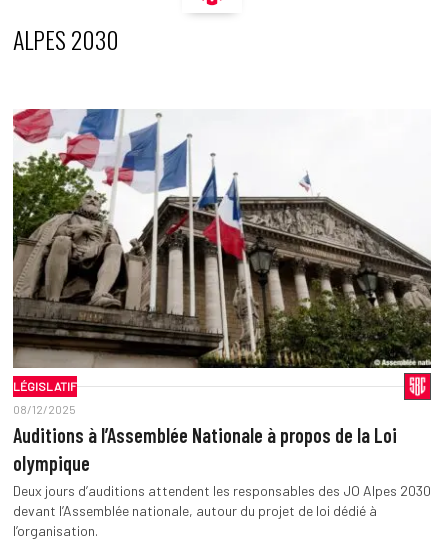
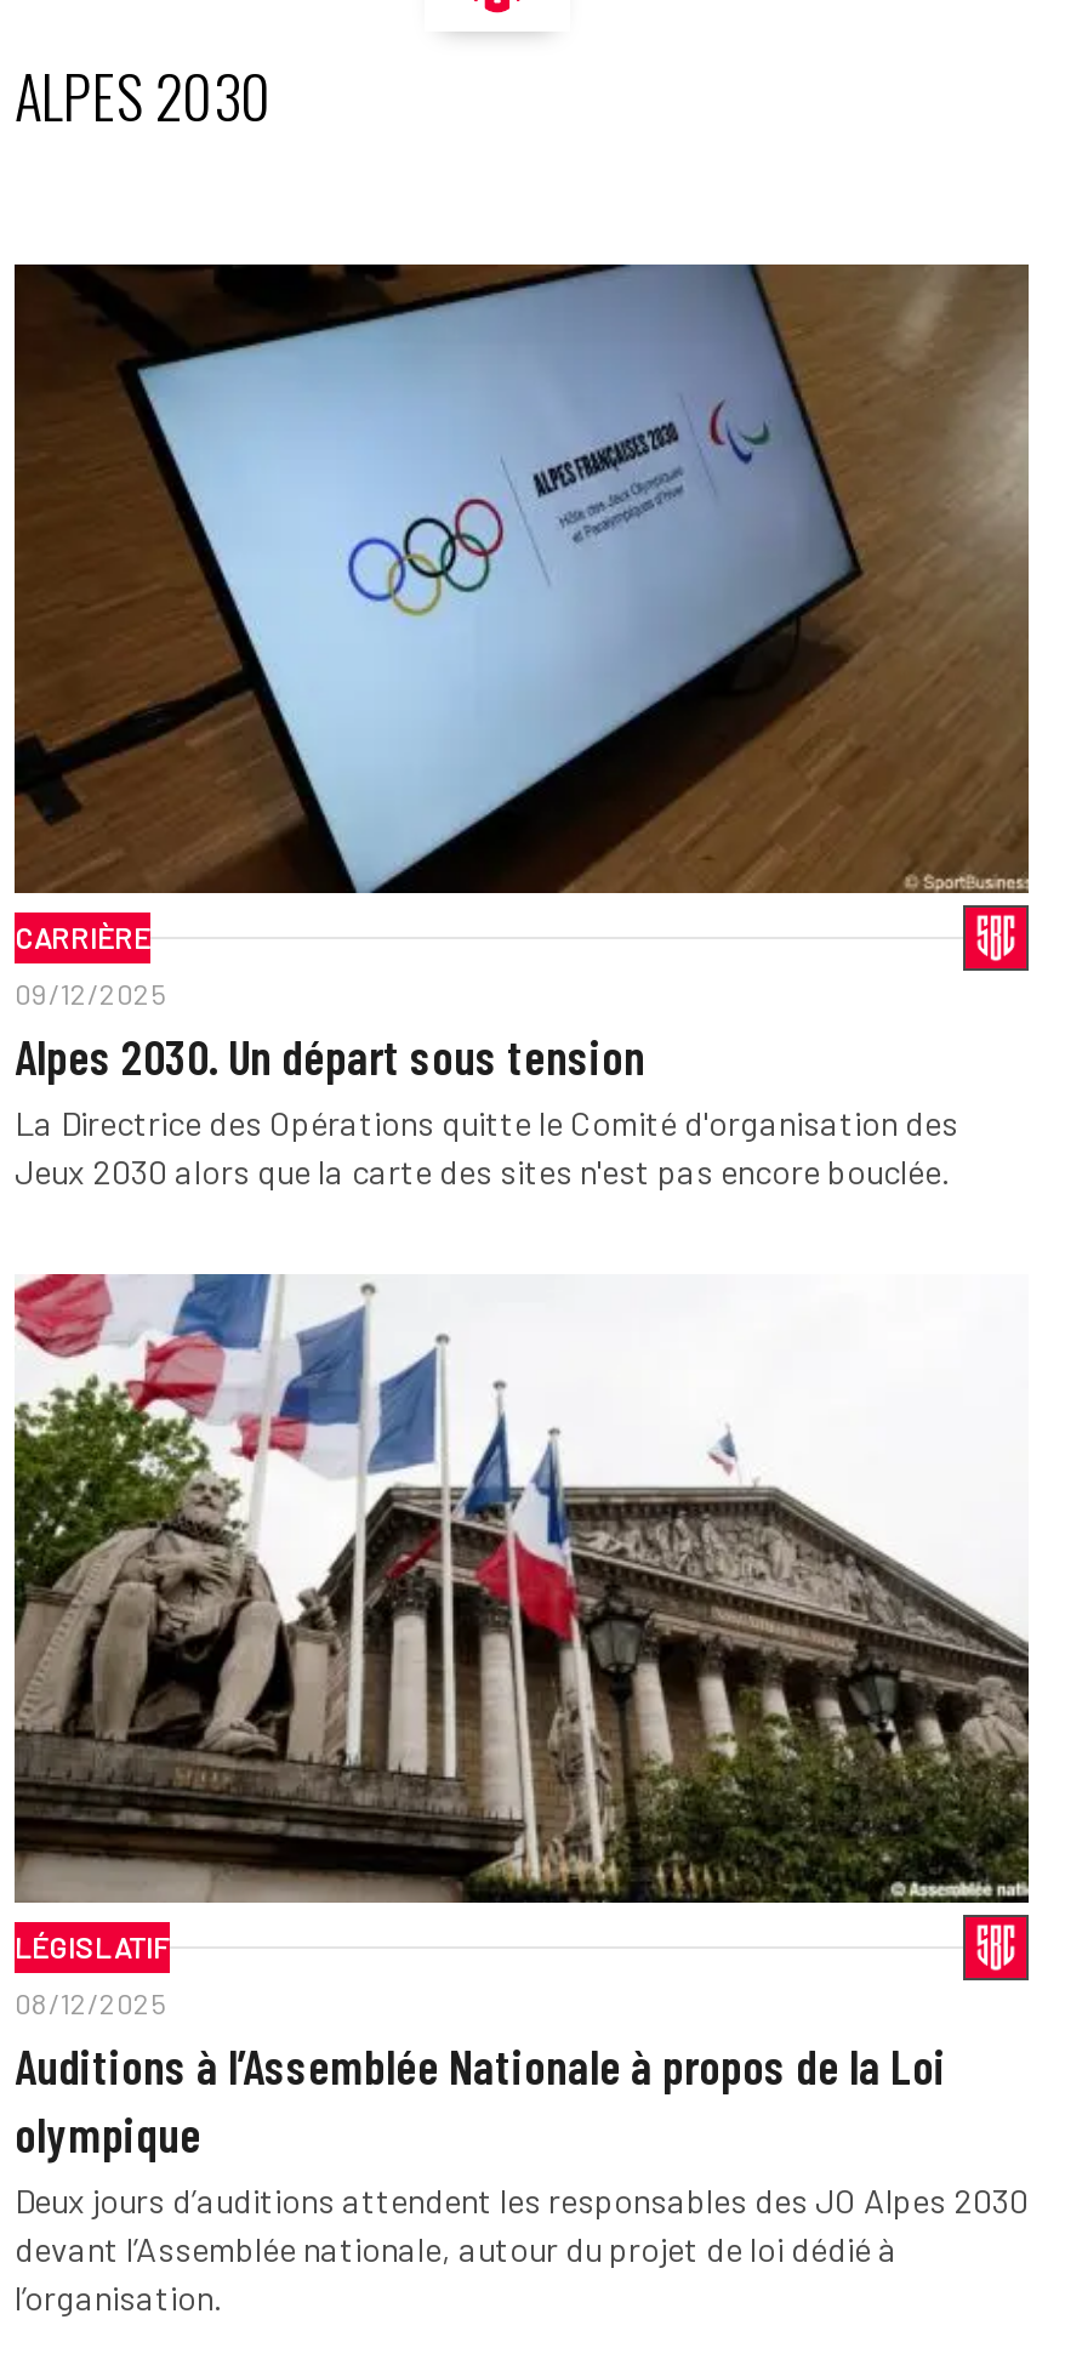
+ [image]
+ CARRIÈRE
+ 09/12/2025
+ Alpes 2030. Un départ sous tension
+ La Directrice des Opérations quitte le Comité d'organisation des
+ Jeux 2030 alors que la carte des sites n'est pas encore bouclée.
